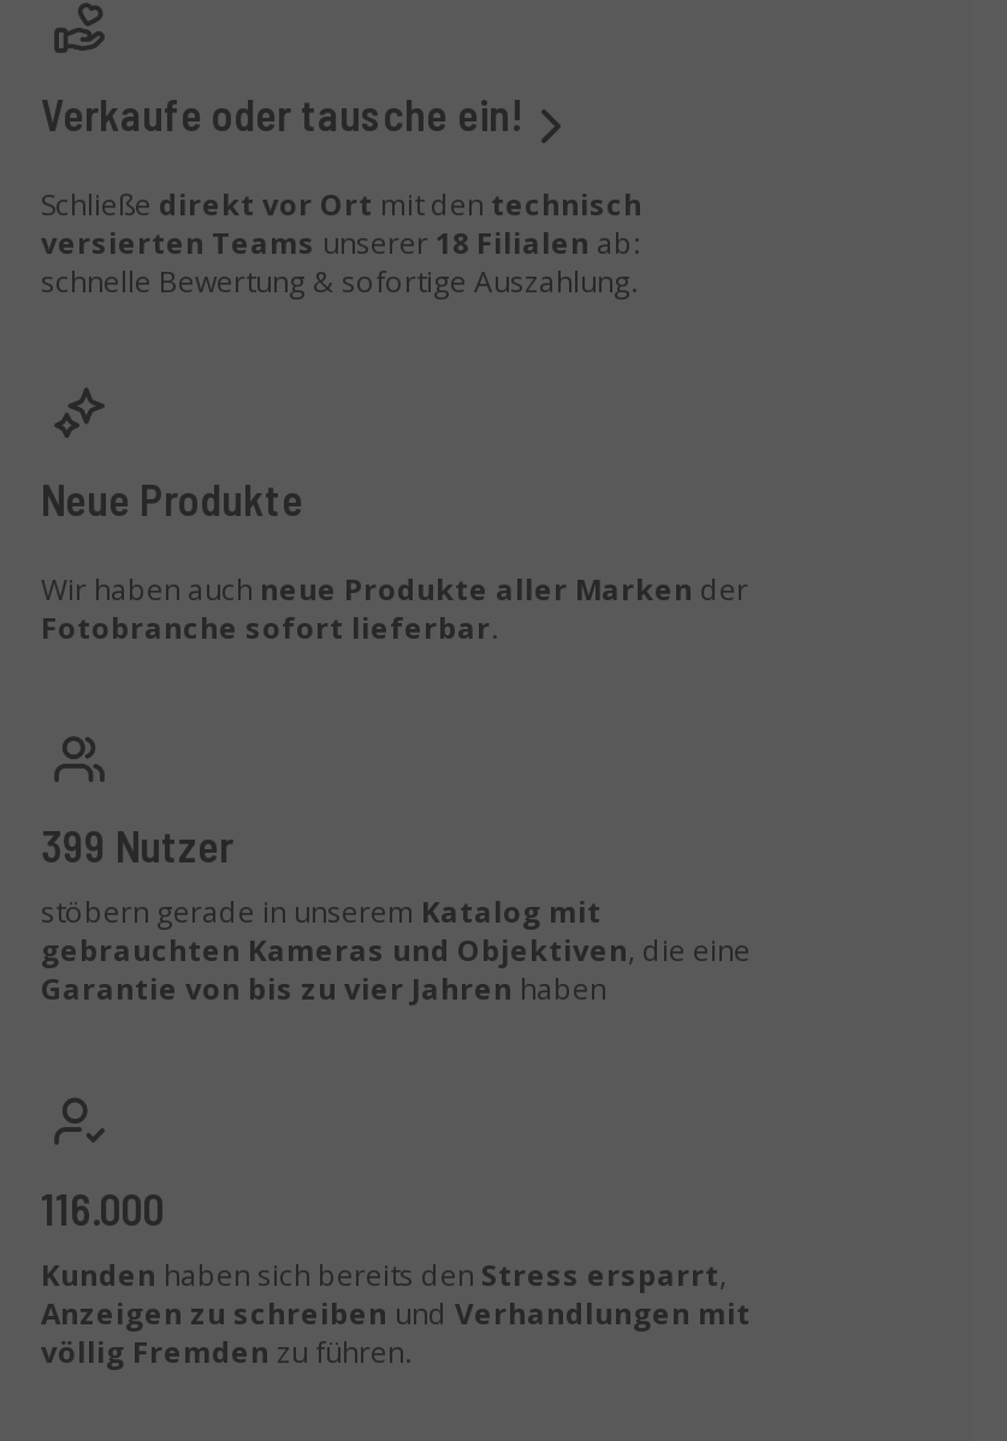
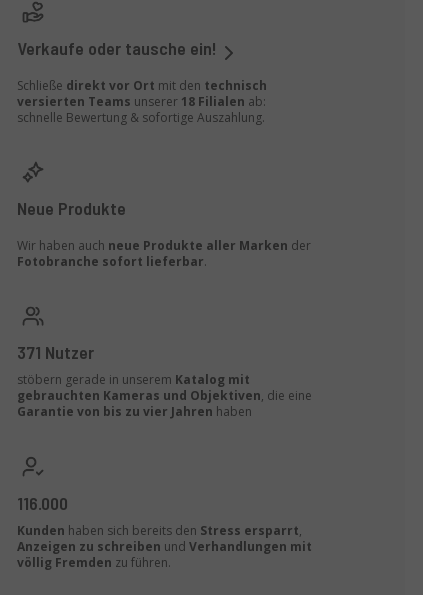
- 399 Nutzer
+ 371 Nutzer
